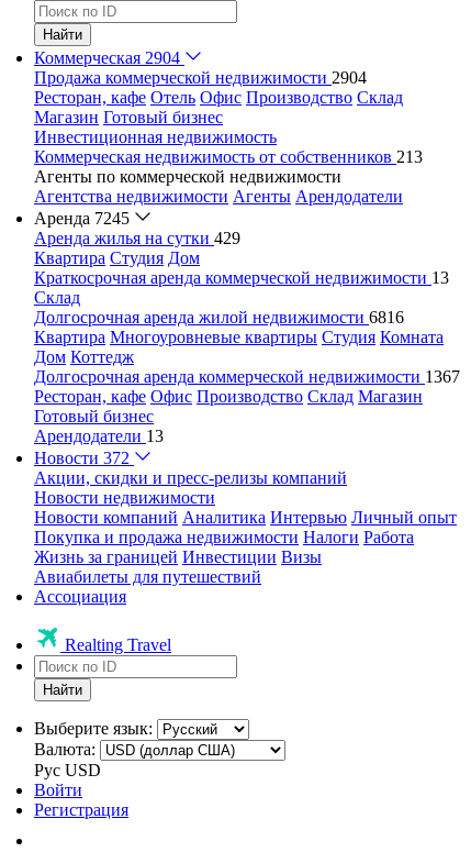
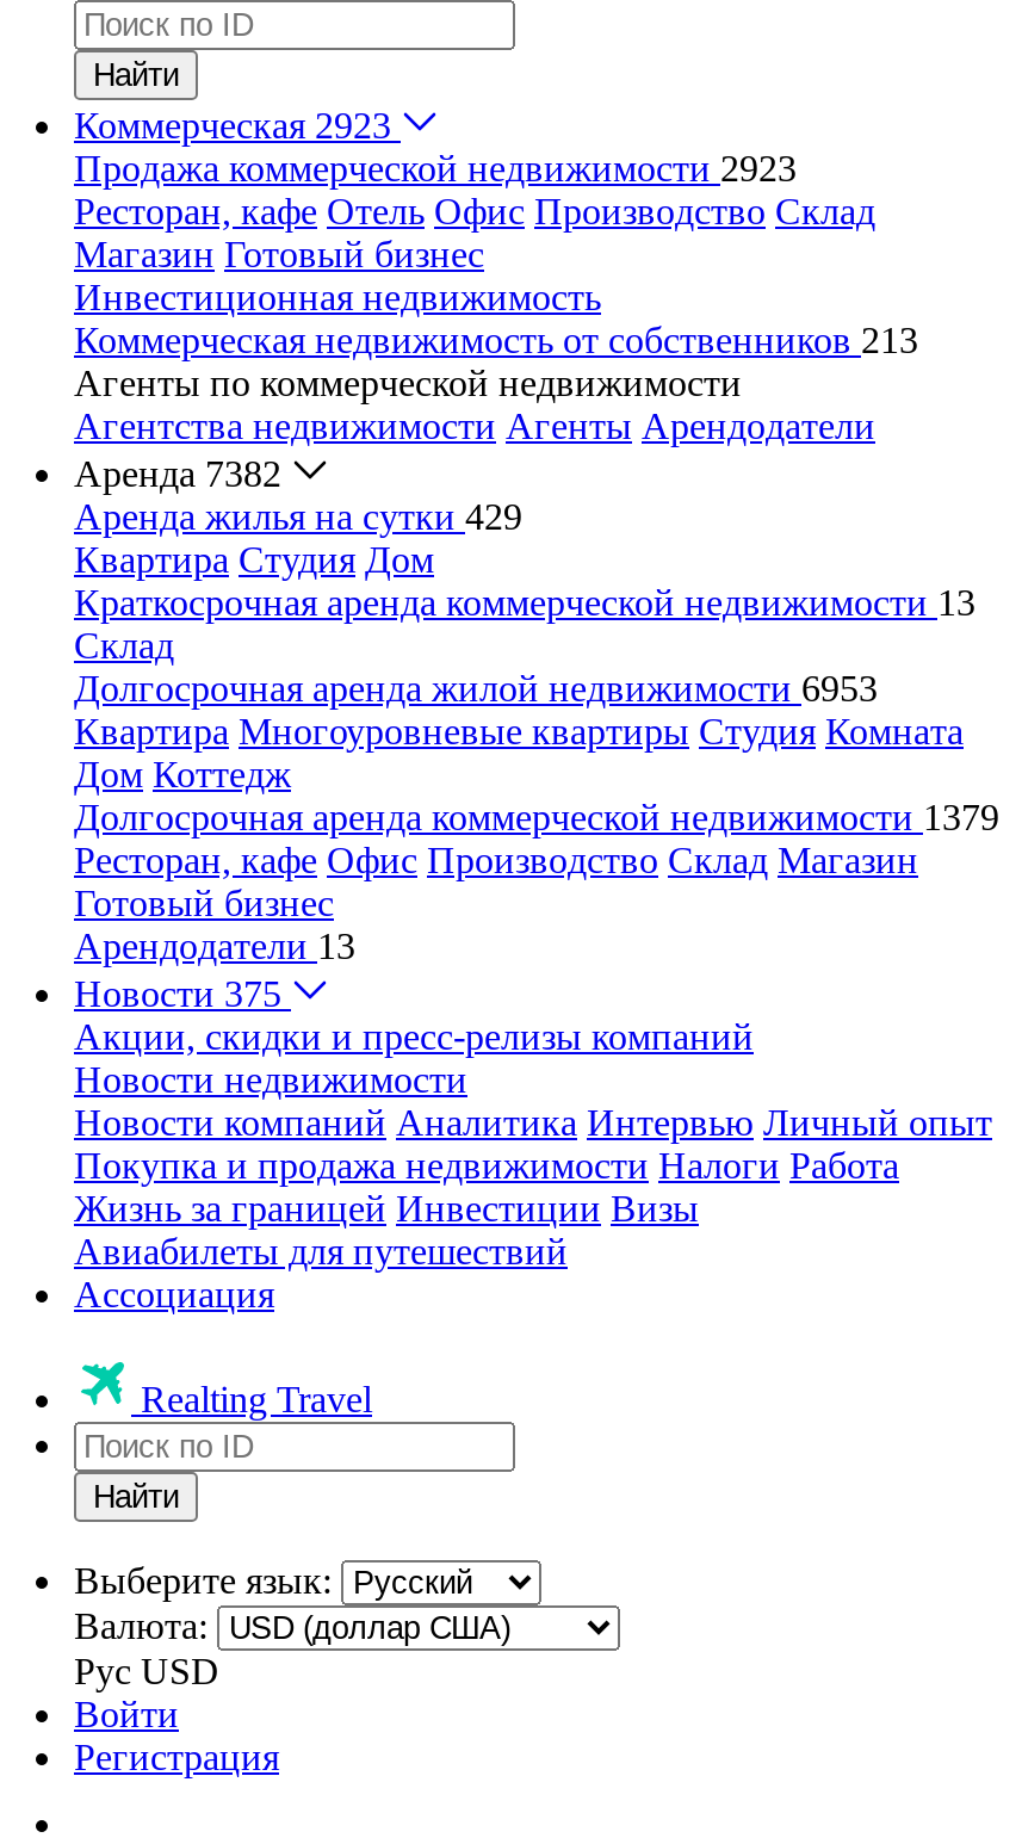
- Коммерческая 2904
+ Коммерческая 2923

- Продажа коммерческой недвижимости 2904
+ Продажа коммерческой недвижимости 2923

- Аренда 7245
+ Аренда 7382

- Долгосрочная аренда жилой недвижимости 6816
+ Долгосрочная аренда жилой недвижимости 6953

- Долгосрочная аренда коммерческой недвижимости 1367
+ Долгосрочная аренда коммерческой недвижимости 1379

- Новости 372
+ Новости 375
